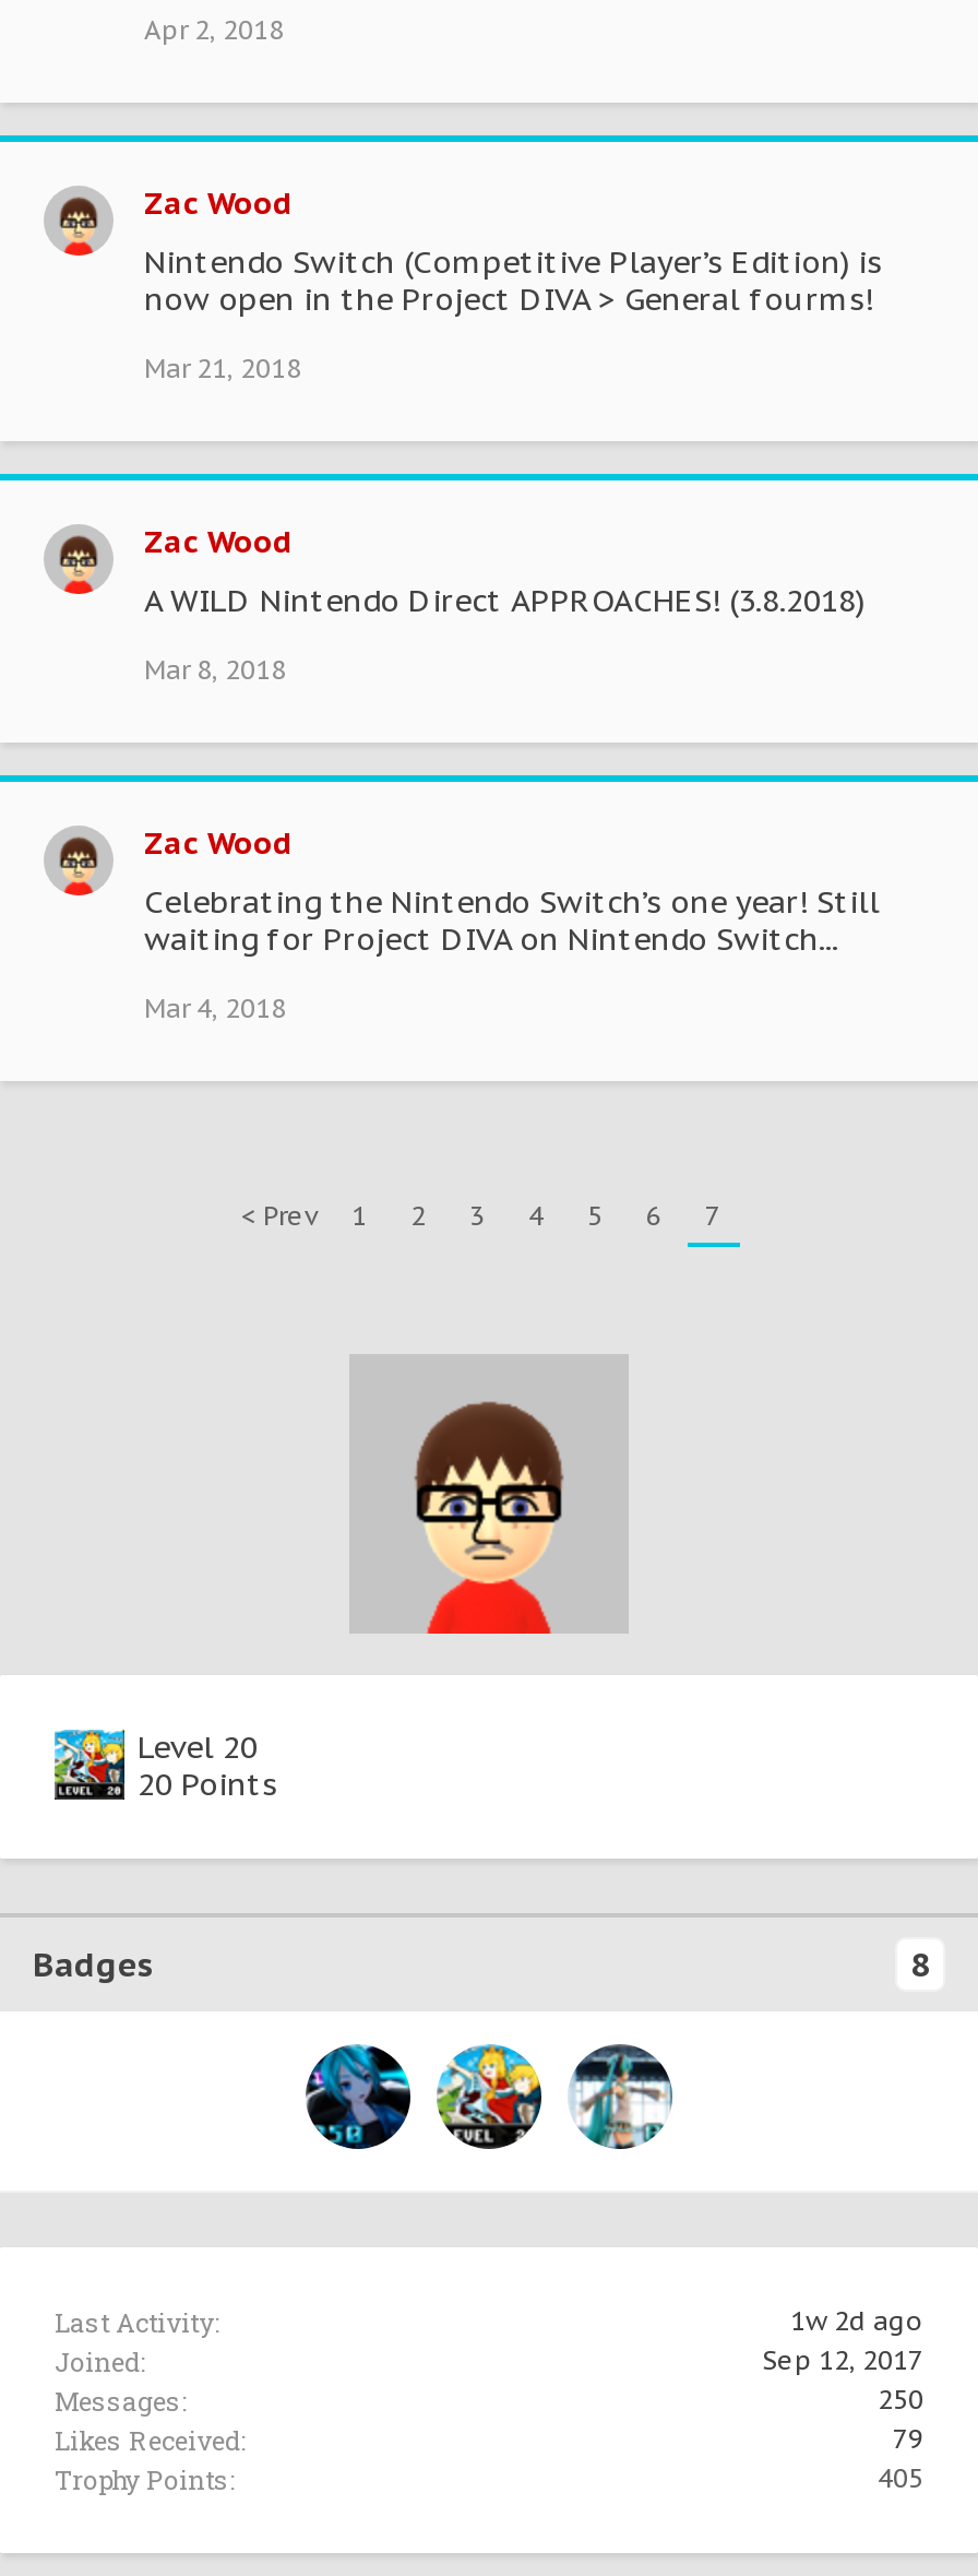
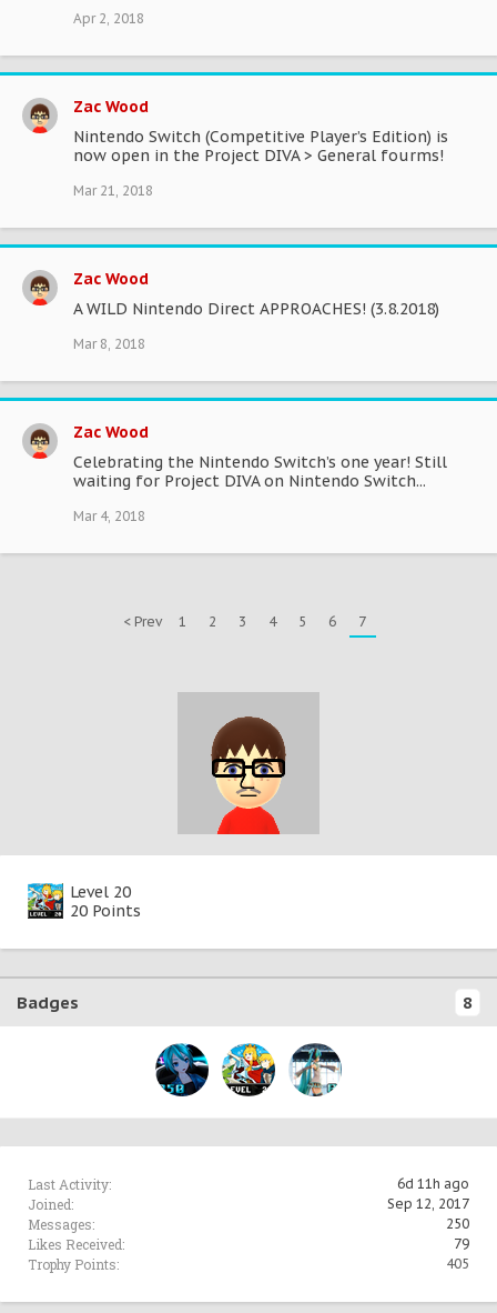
- 1w 2d ago
+ 6d 11h ago
